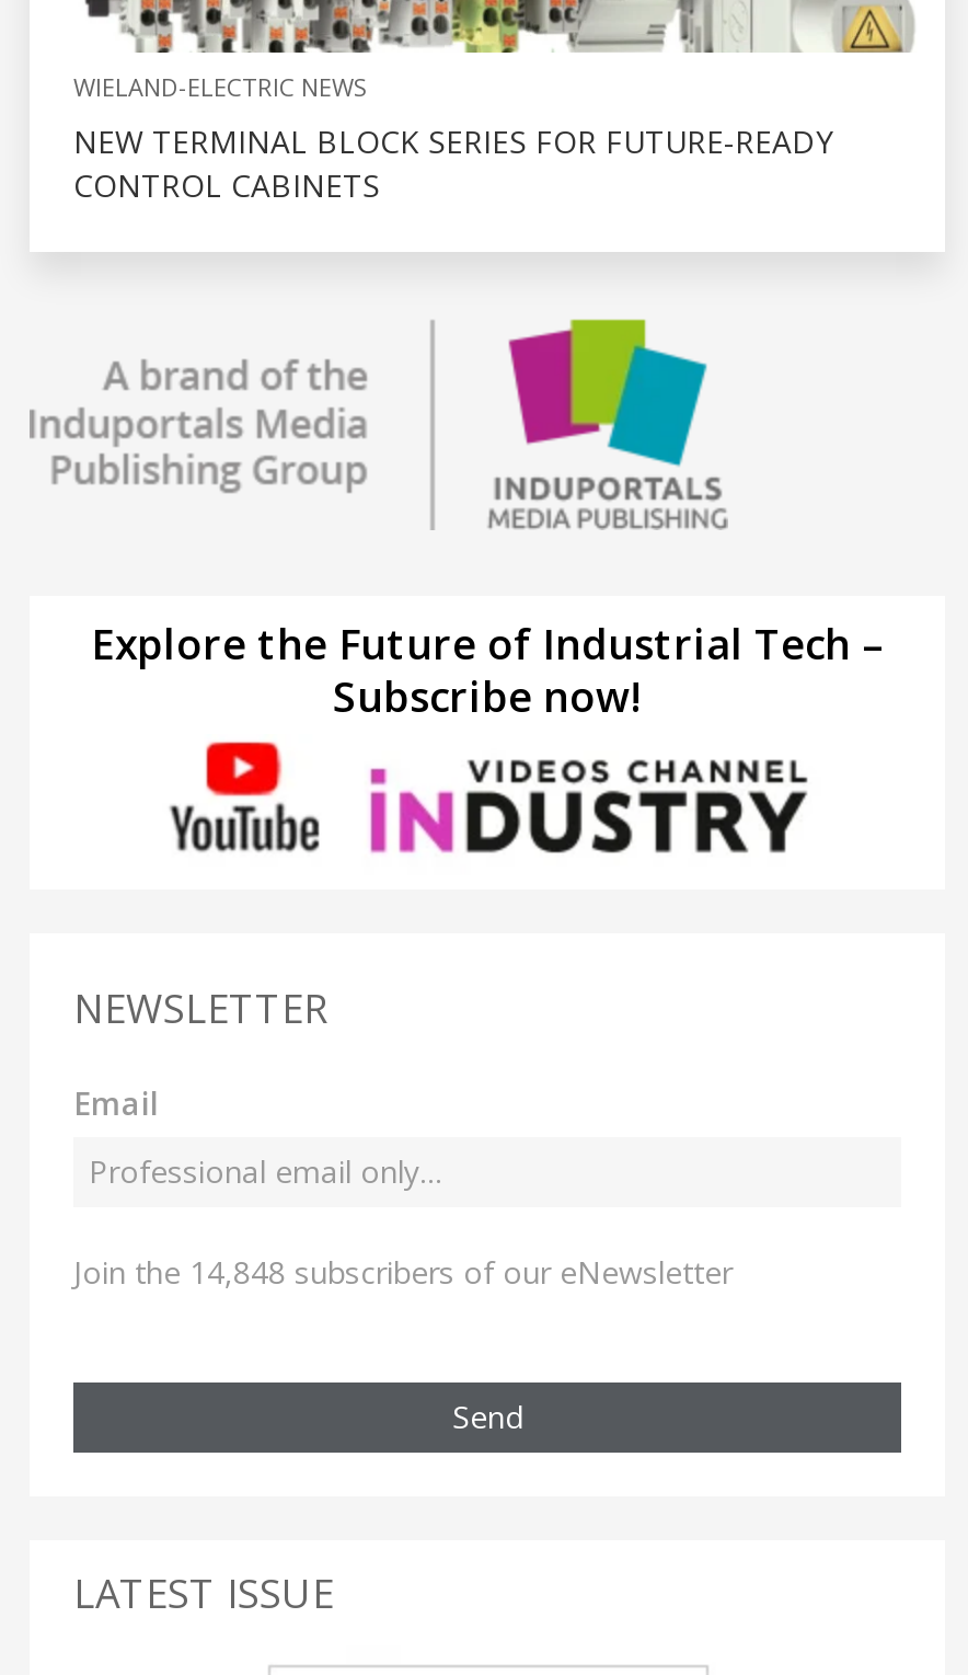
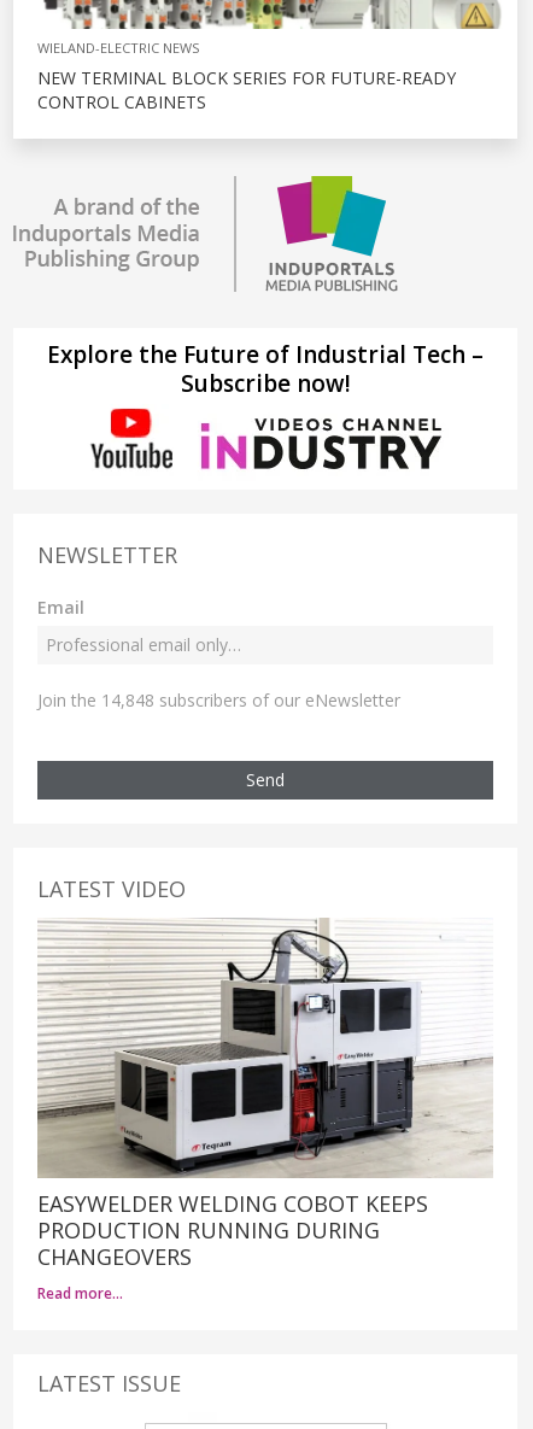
+ [image]
+ EASYWELDER WELDING COBOT KEEPS
+ PRODUCTION RUNNING DURING
+ CHANGEOVERS
+ Read more…

+ LATEST VIDEO
